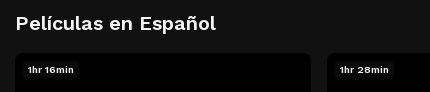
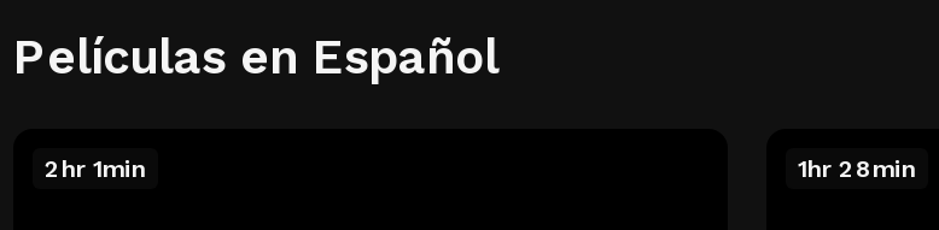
- 1hr 16min
+ 2hr 1min
